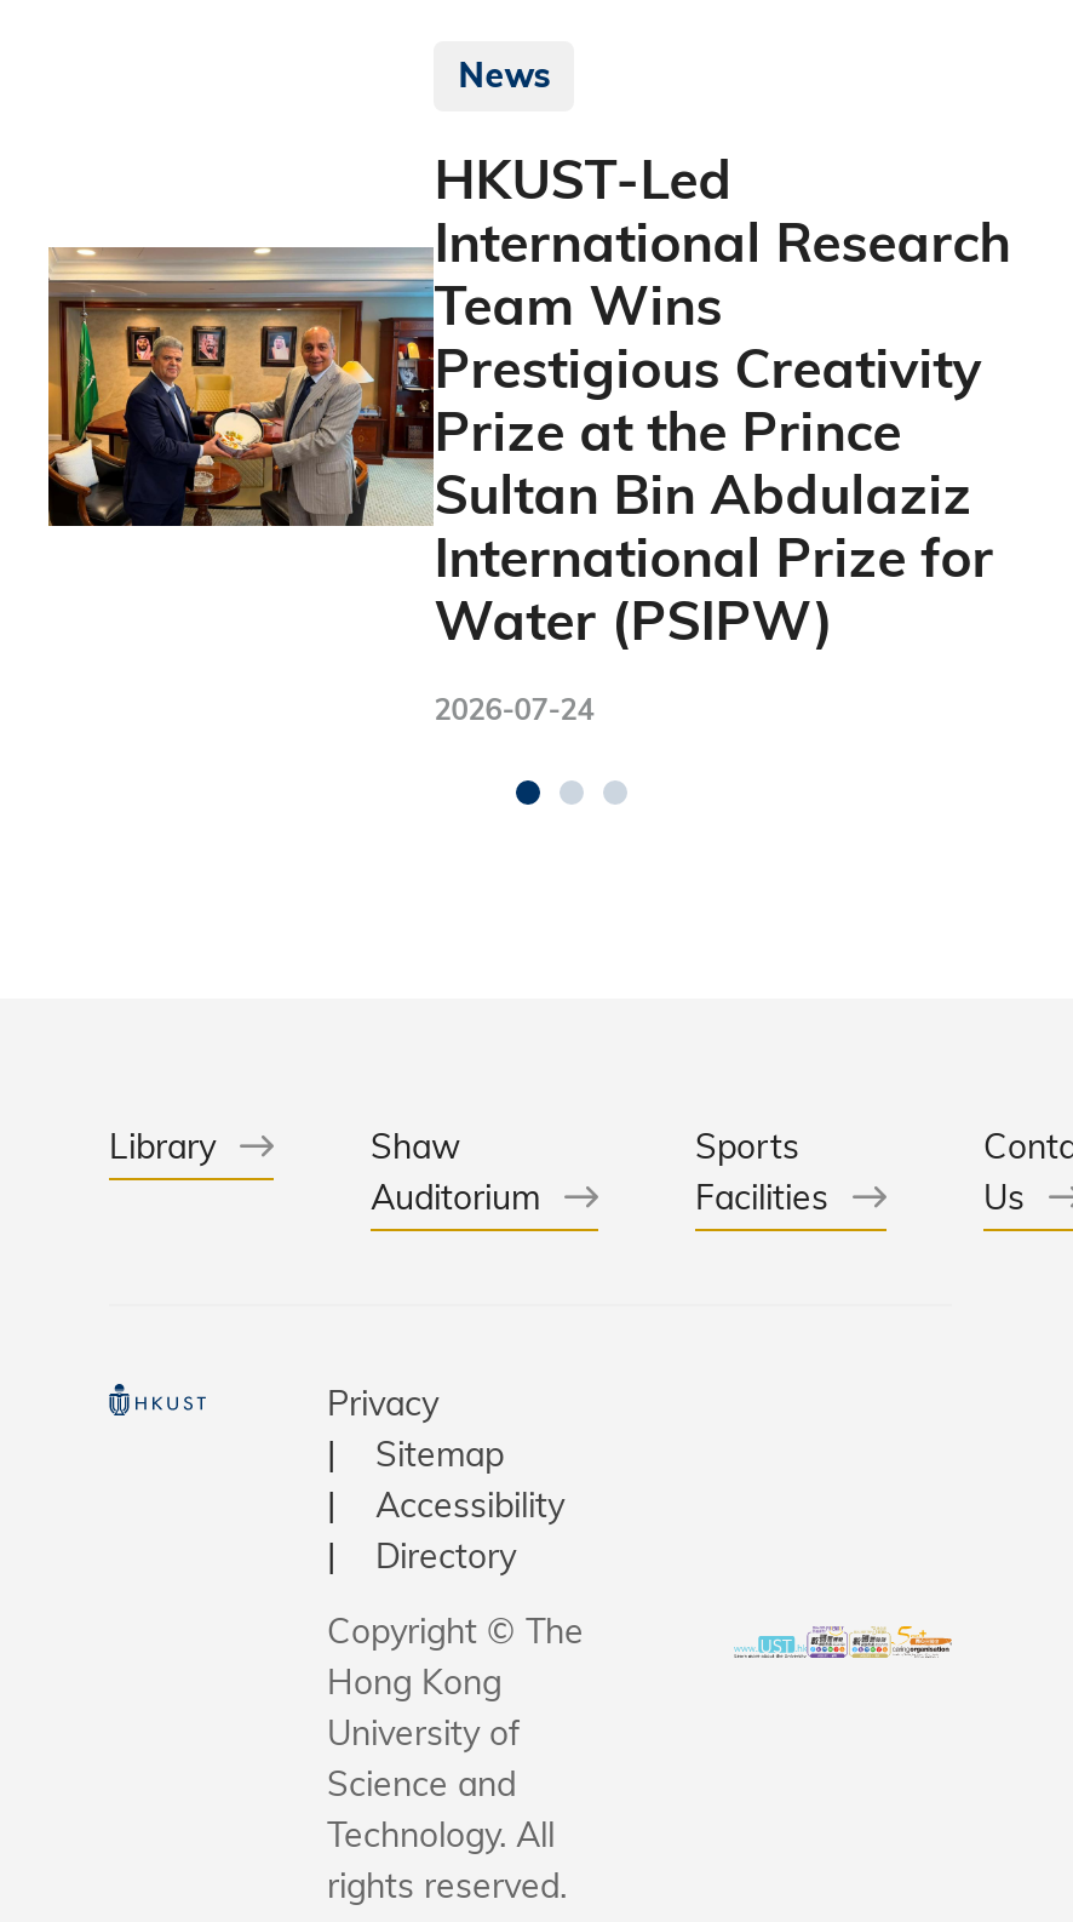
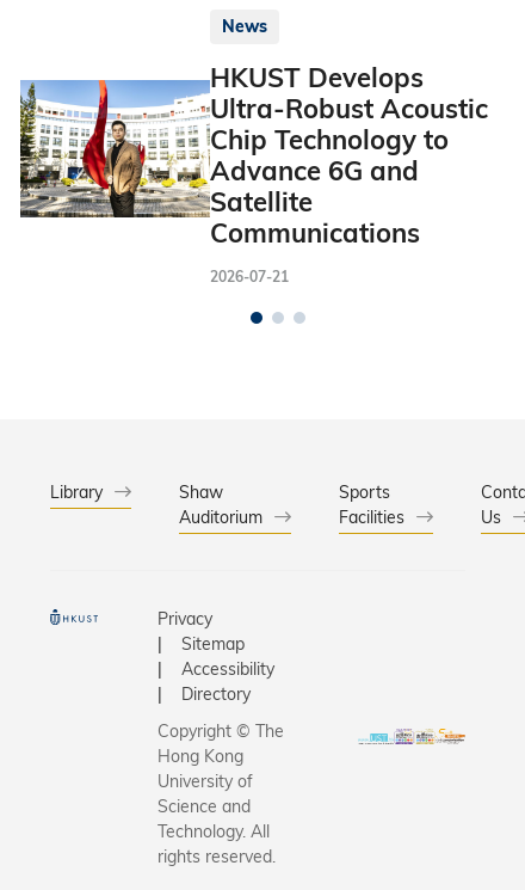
- [image]
- HKUST-Led
- International Research
- Team Wins
- Prestigious Creativity
- Prize at the Prince
- Sultan Bin Abdulaziz
- International Prize for
- Water (PSIPW)
+ [image]
+ HKUST Develops
+ Ultra-Robust Acoustic
+ Chip Technology to
+ Advance 6G and
+ Satellite
+ Communications

- 2026-07-24
+ 2026-07-21
